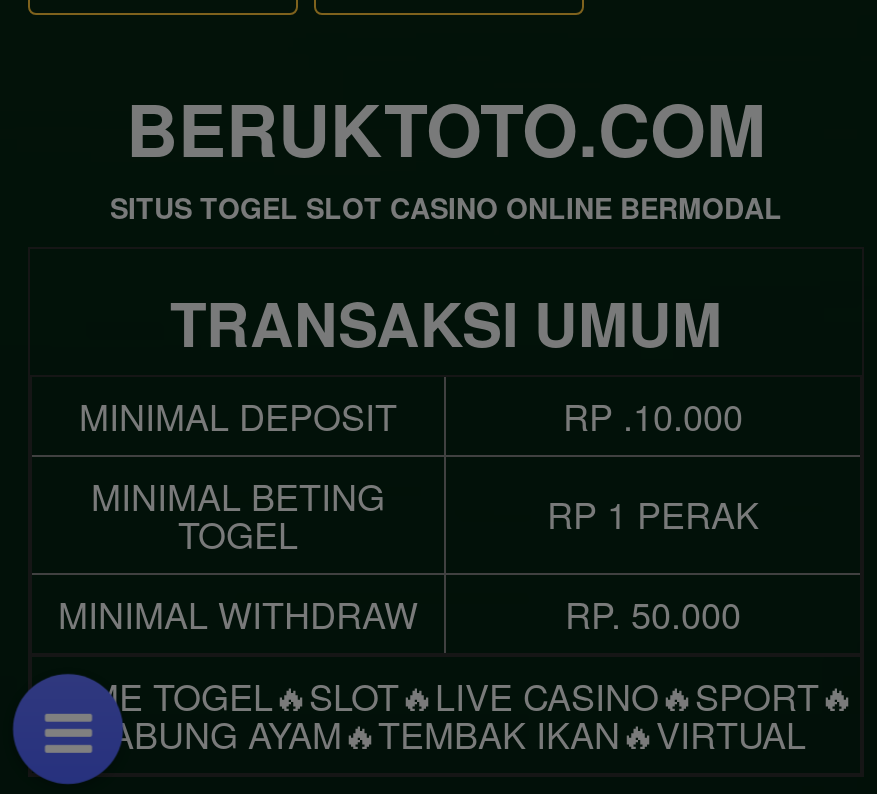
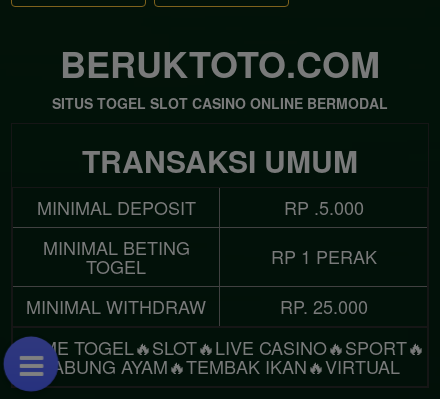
- RP .10.000
+ RP .5.000

- RP. 50.000
+ RP. 25.000
